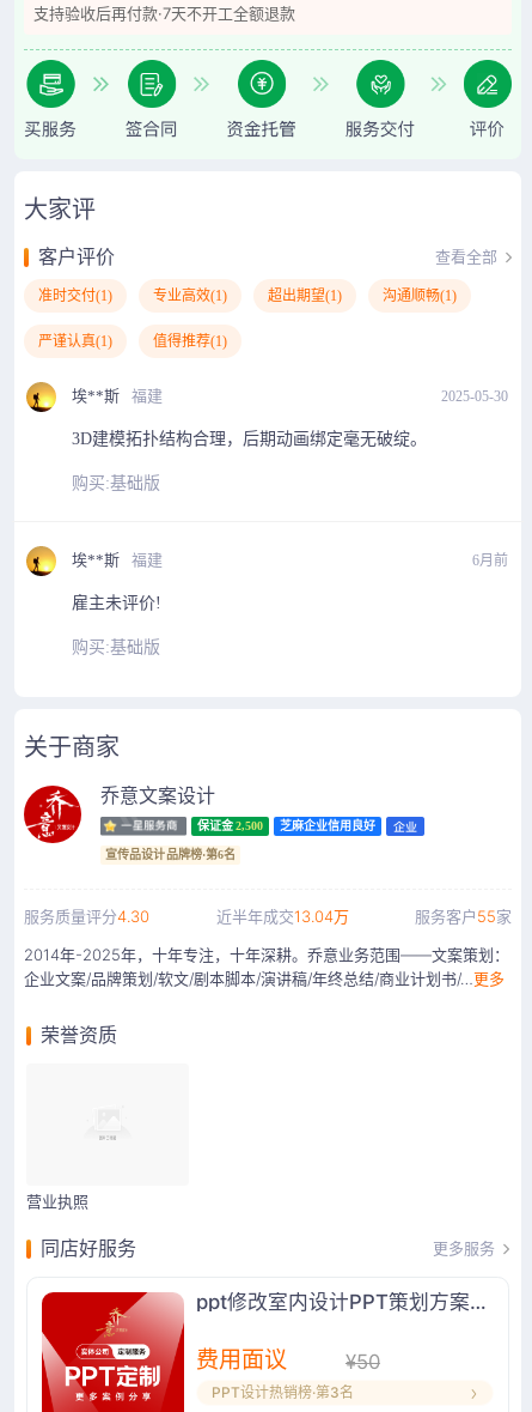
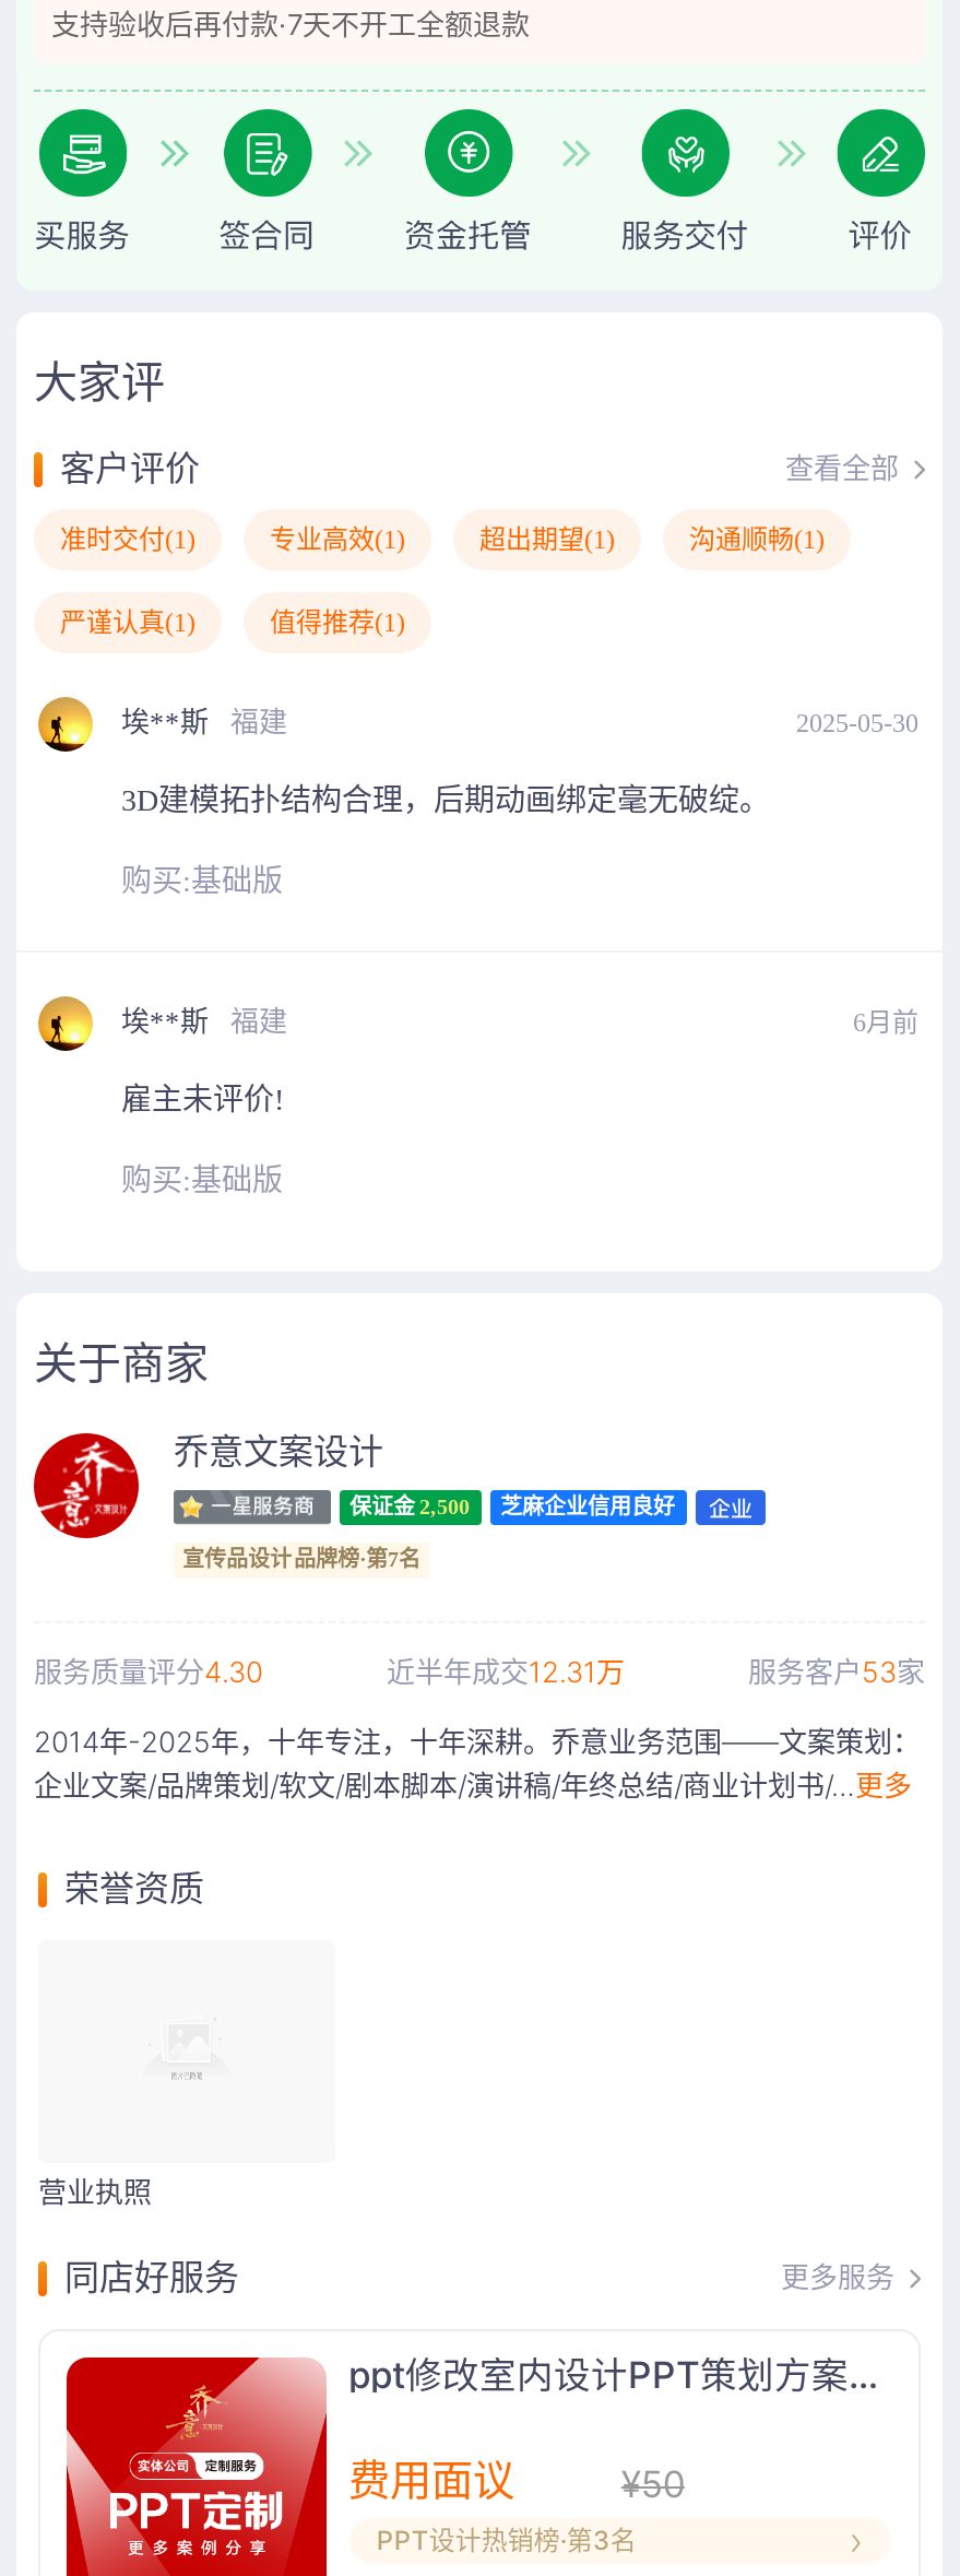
- 宣传品设计品牌榜·第6名
+ 宣传品设计品牌榜·第7名

- 近半年成交13.04万
+ 近半年成交12.31万

- 服务客户55家
+ 服务客户53家
